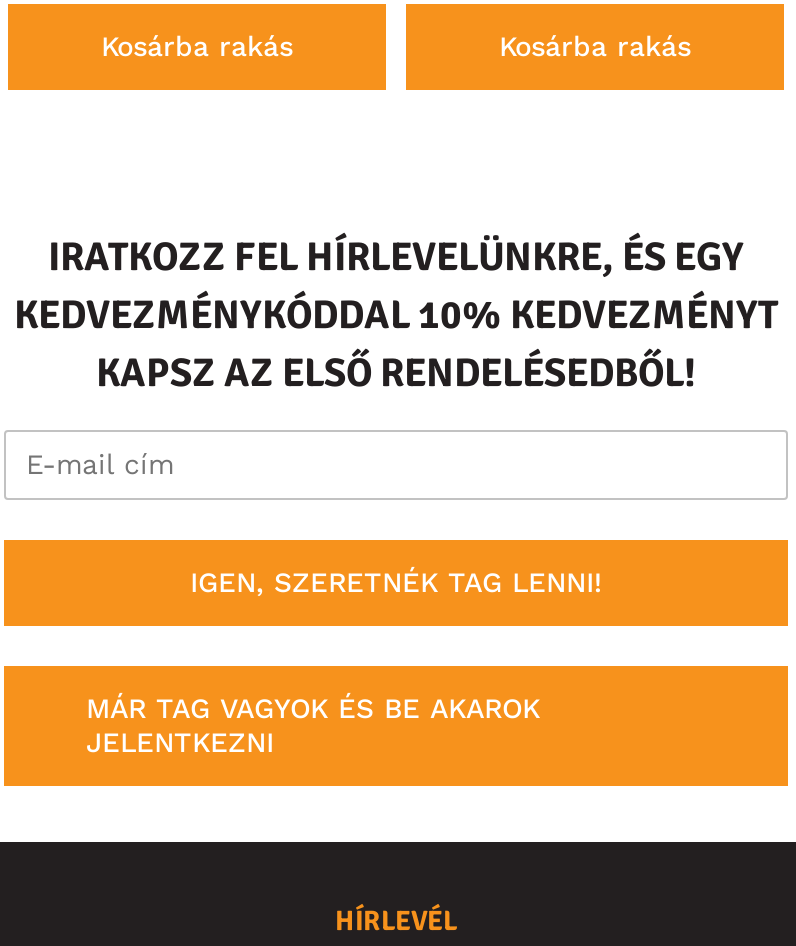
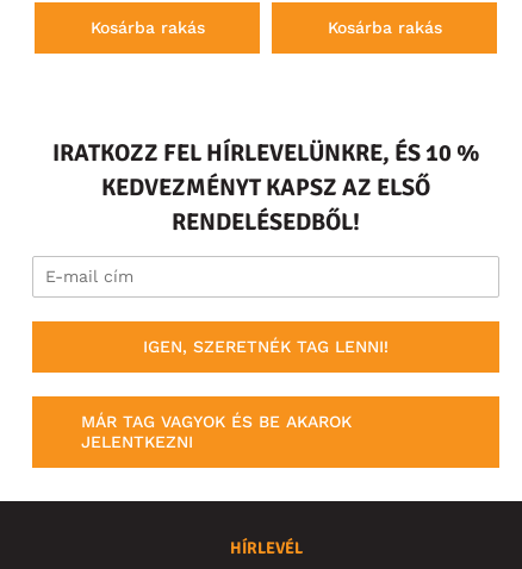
- IRATKOZZ FEL HÍRLEVELÜNKRE, ÉS EGY
- KEDVEZMÉNYKÓDDAL 10% KEDVEZMÉNYT
- KAPSZ AZ ELSŐ RENDELÉSEDBŐL!
+ IRATKOZZ FEL HÍRLEVELÜNKRE, ÉS 10 %
+ KEDVEZMÉNYT KAPSZ AZ ELSŐ
+ RENDELÉSEDBŐL!
